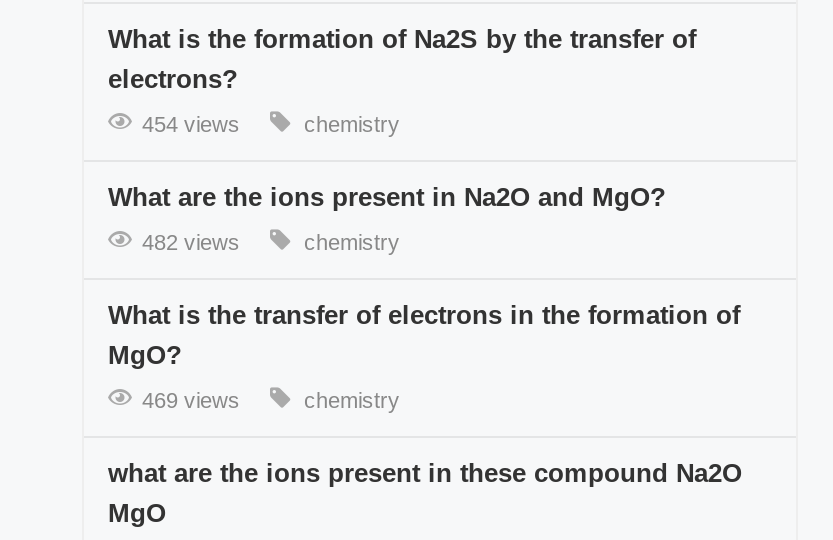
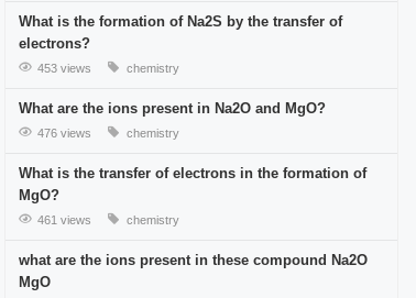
- 454 views
+ 453 views

- 482 views
+ 476 views

- 469 views
+ 461 views
